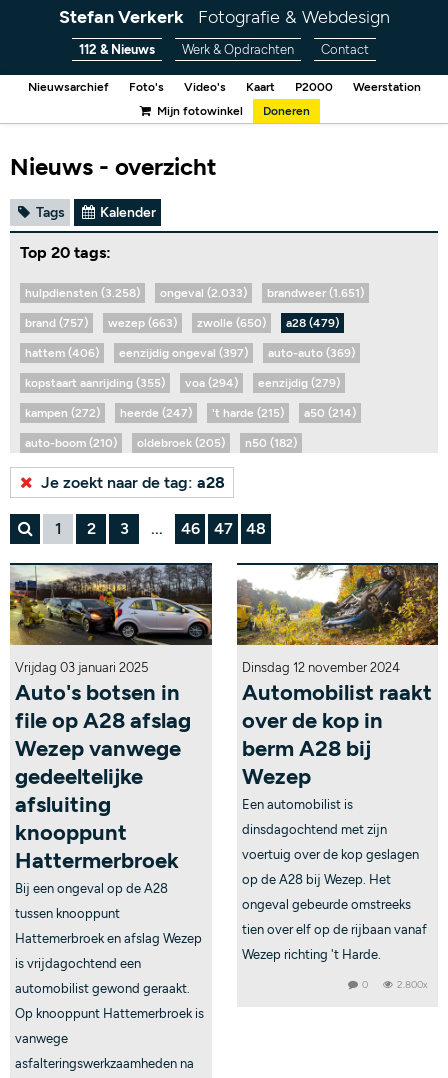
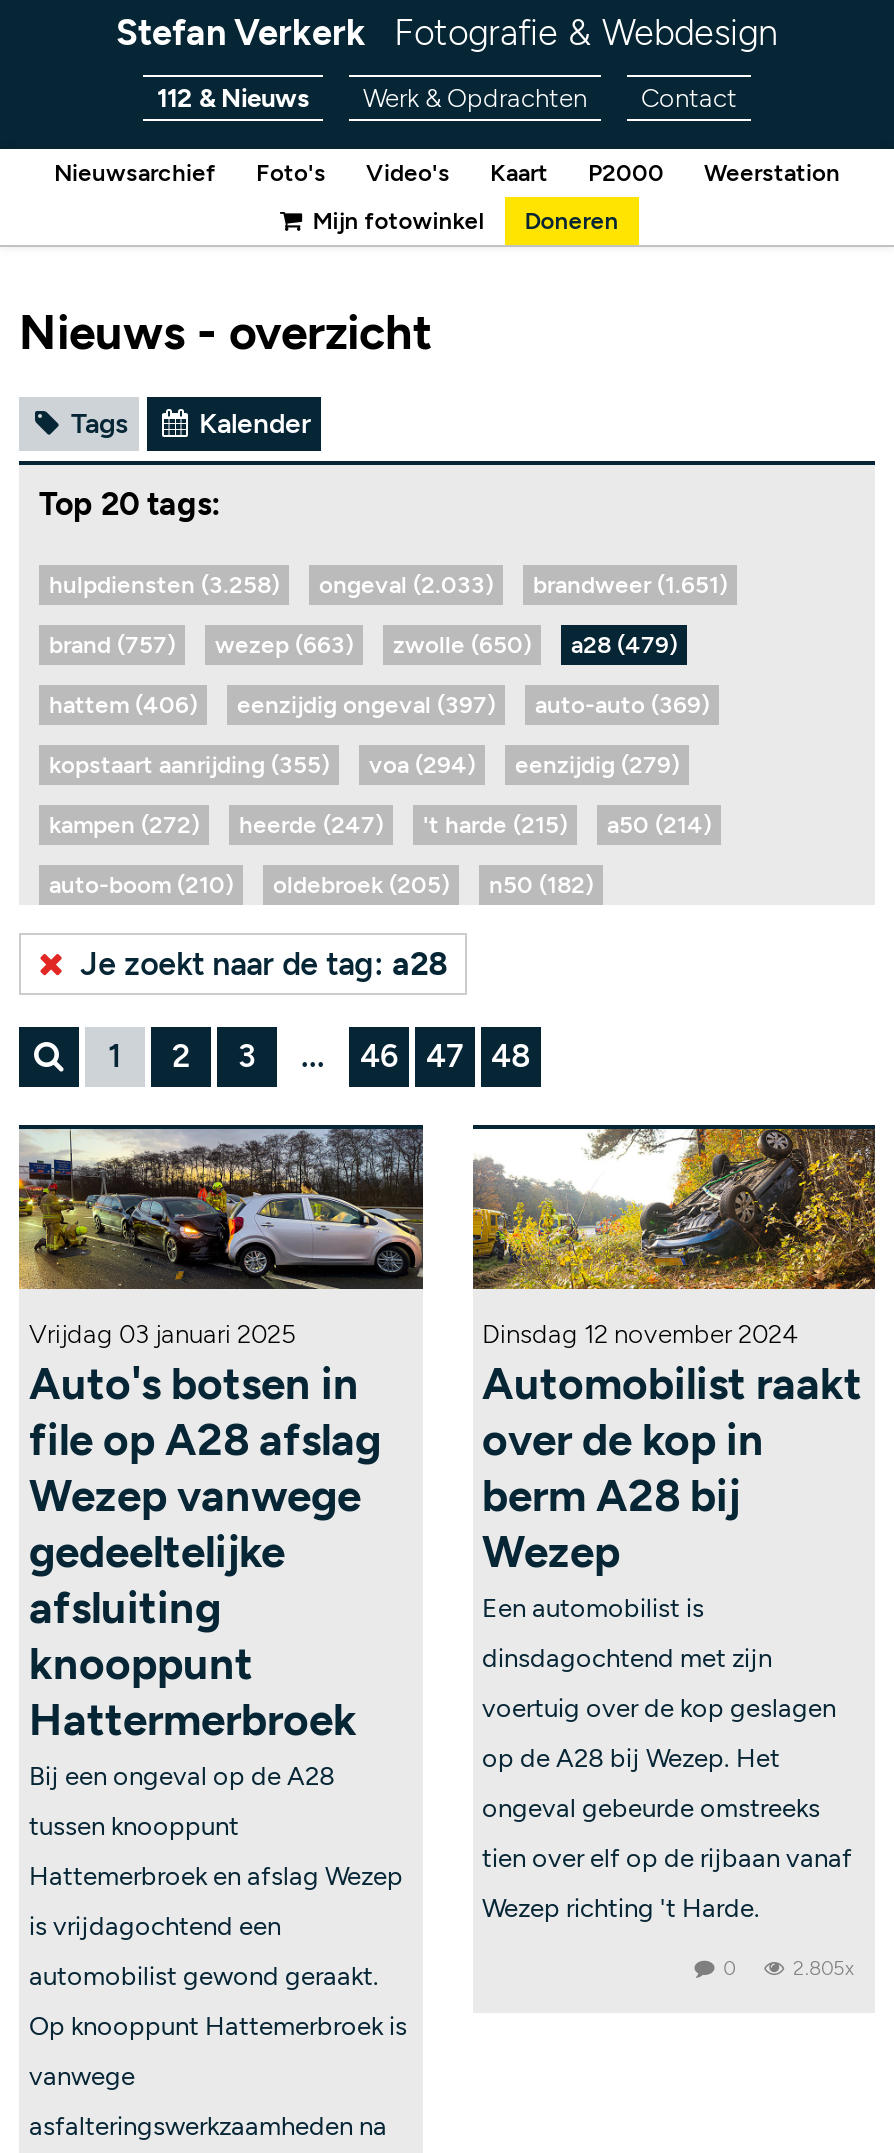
- 0 2.800x
+ 0 2.805x
